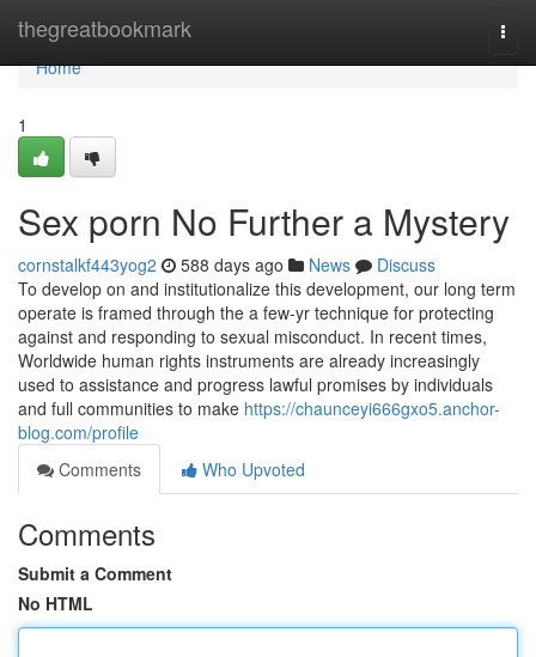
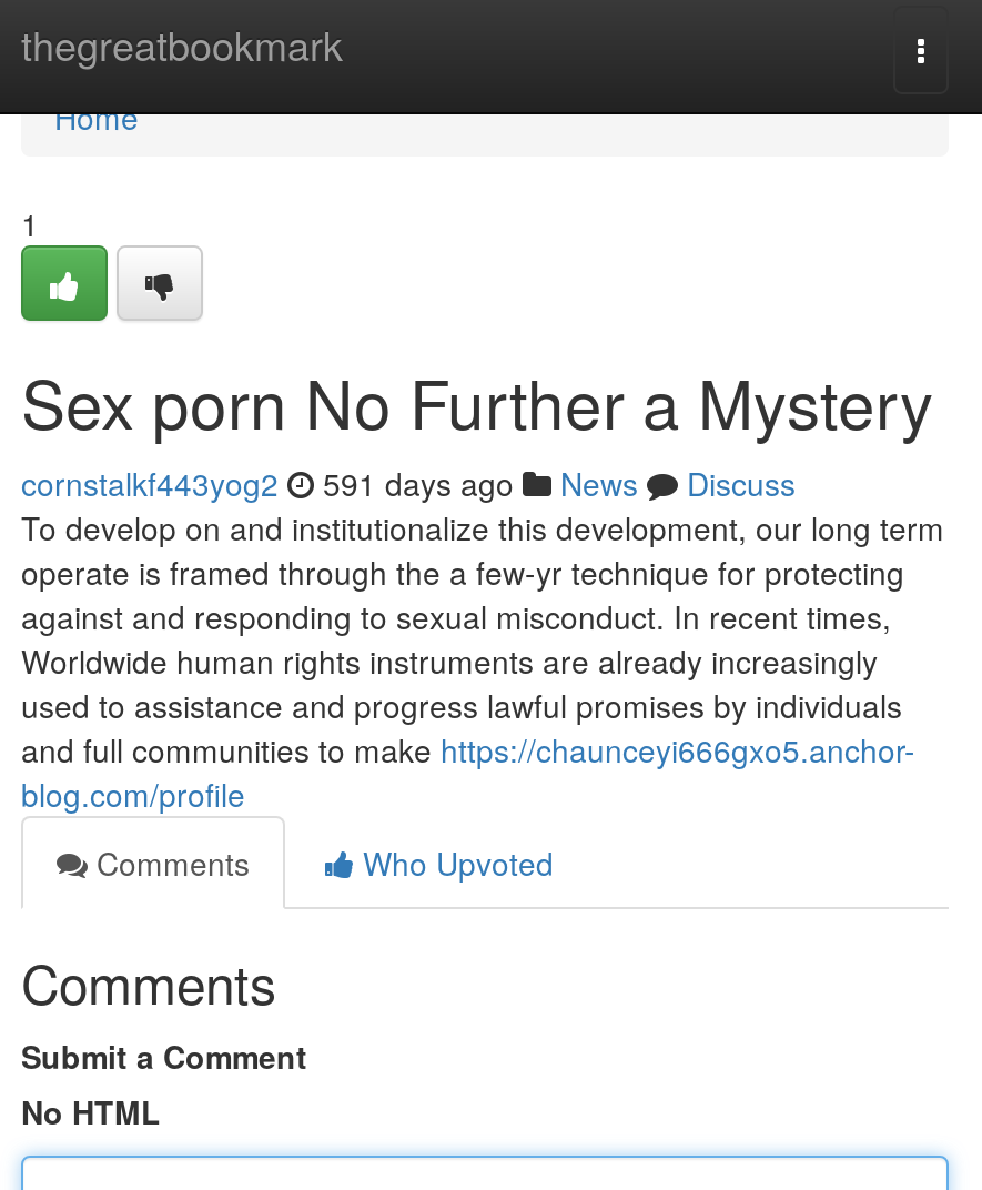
- cornstalkf443yog2 588 days ago News Discuss
+ cornstalkf443yog2 591 days ago News Discuss
